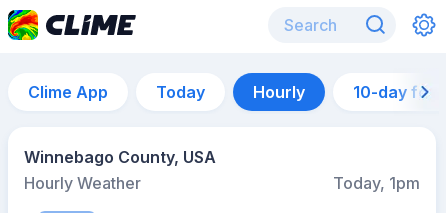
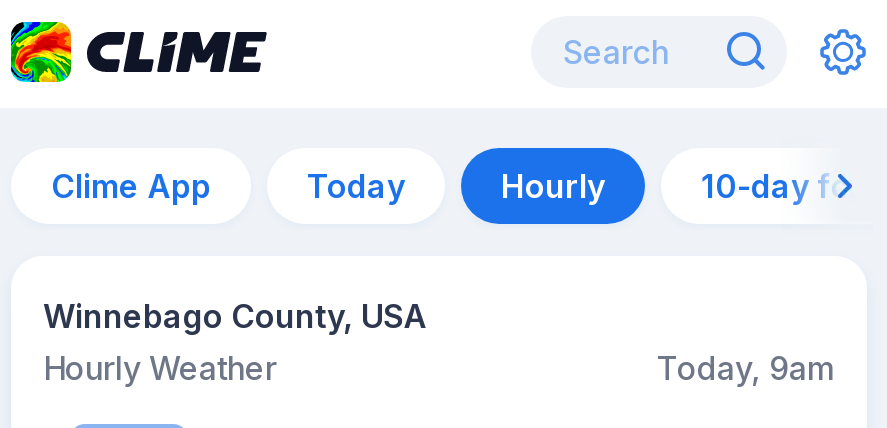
- Today, 1pm
+ Today, 9am
